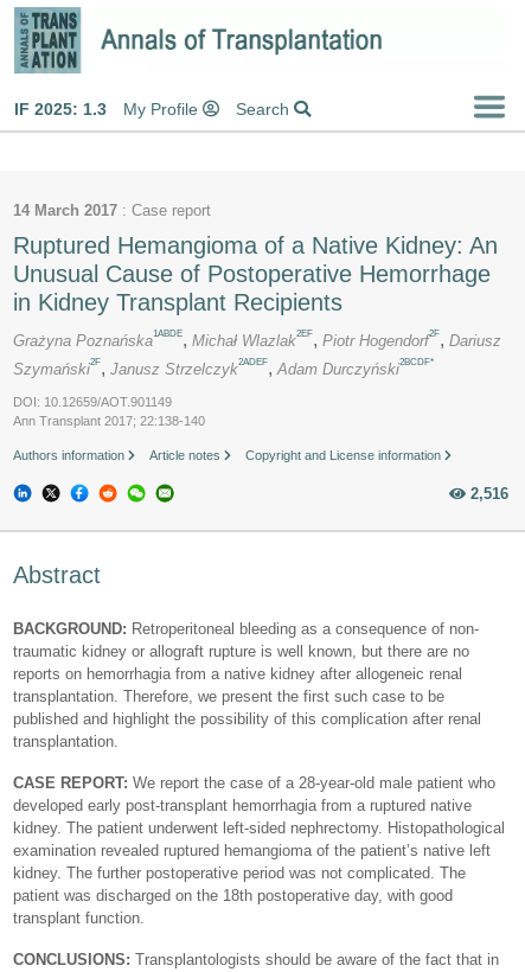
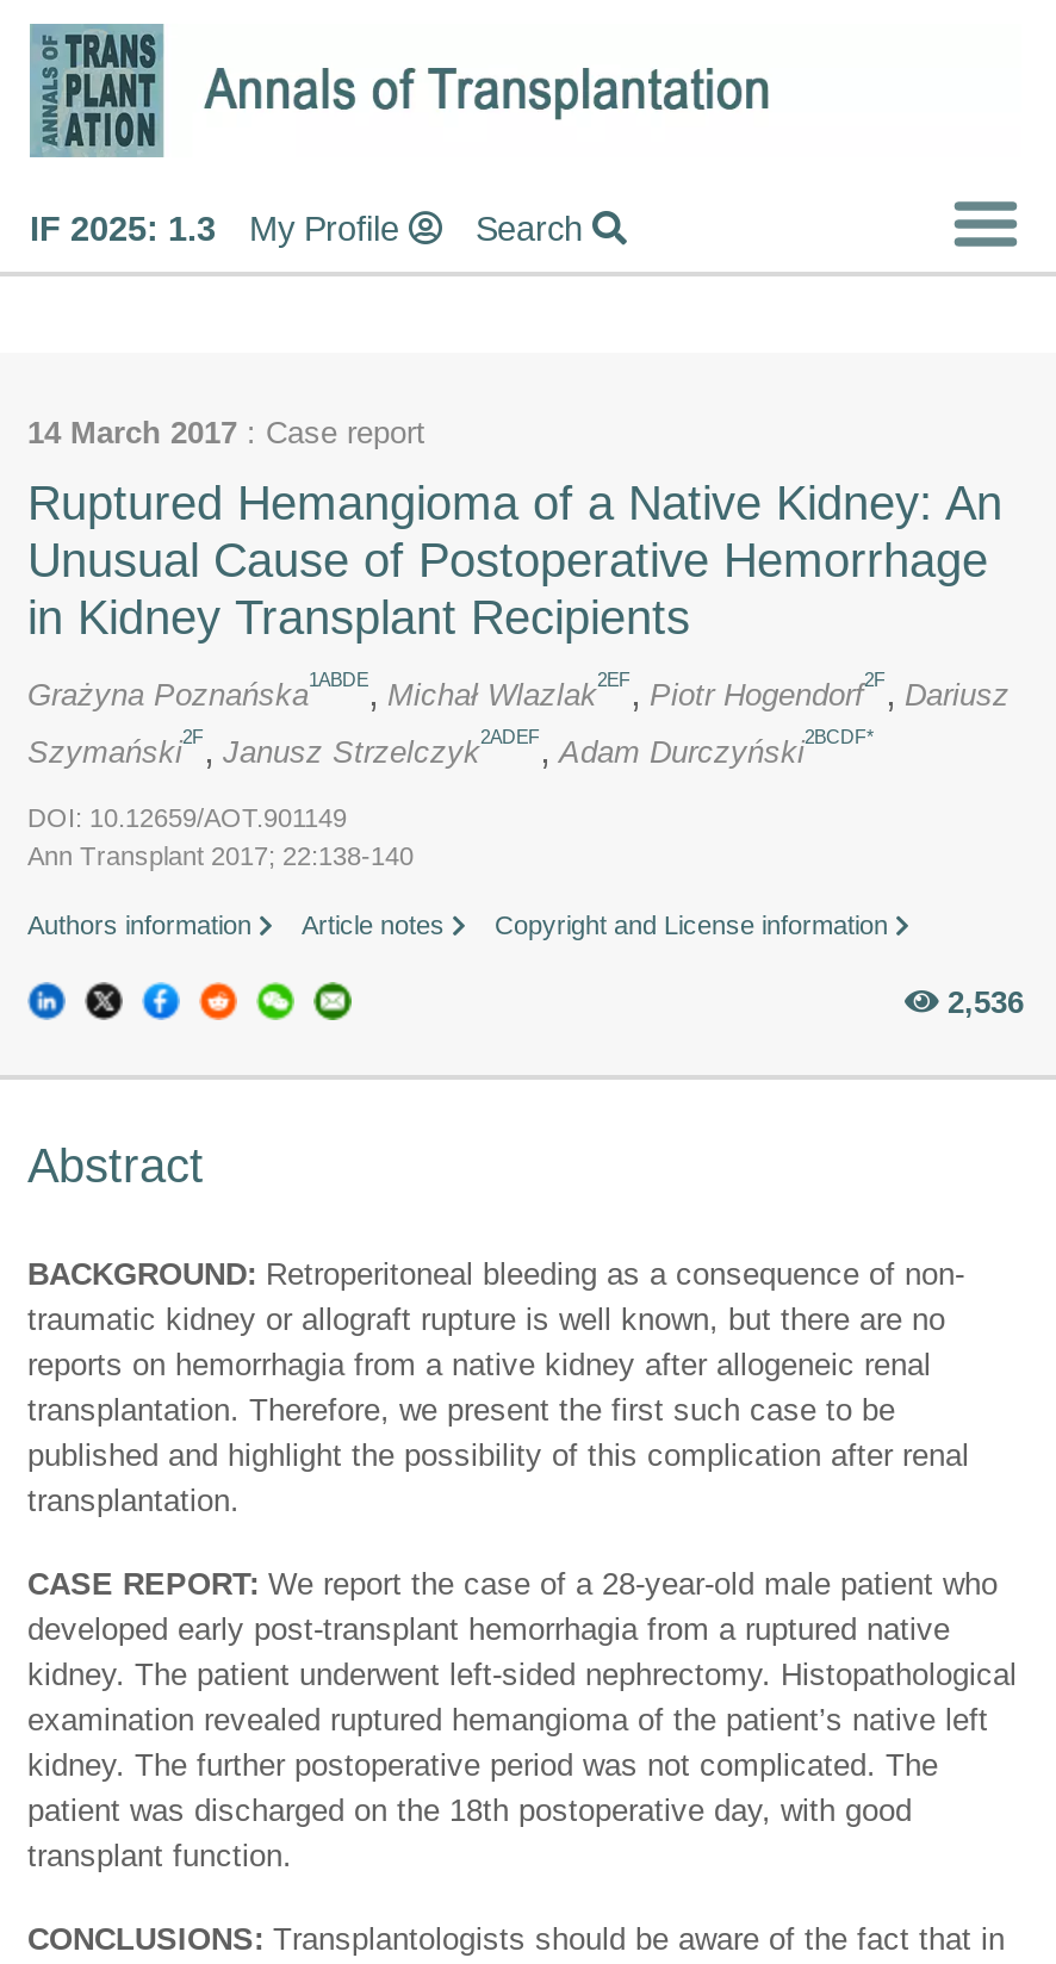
- 2,516
+ 2,536
